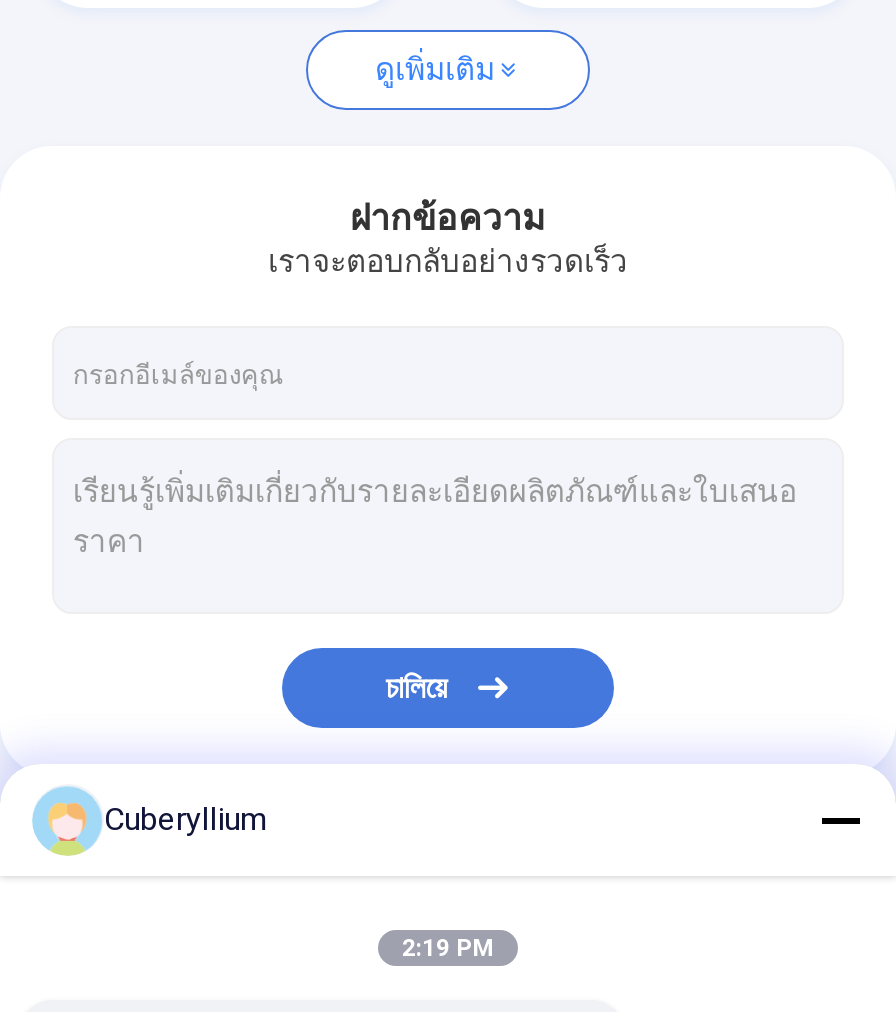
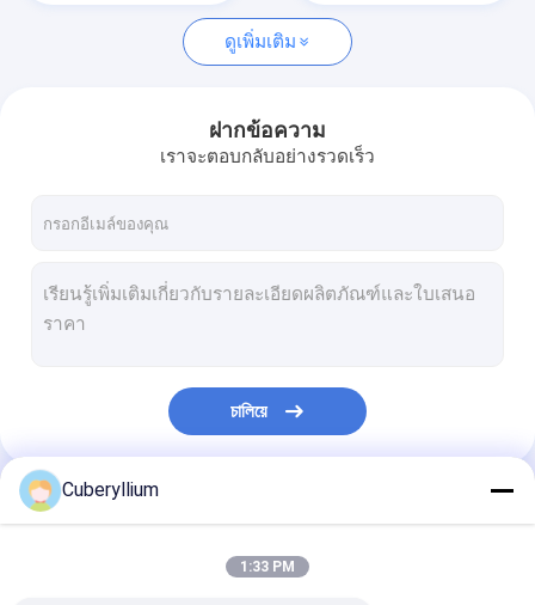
- 2:19 PM
+ 1:33 PM
